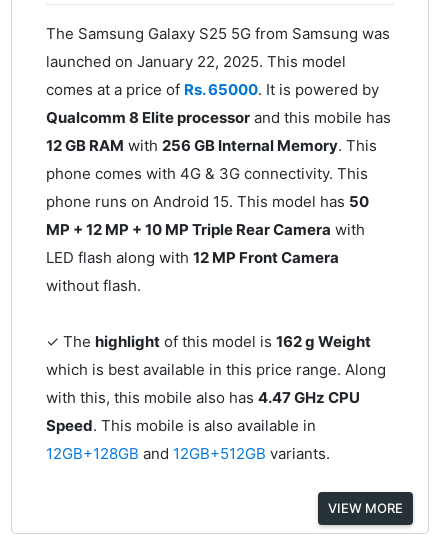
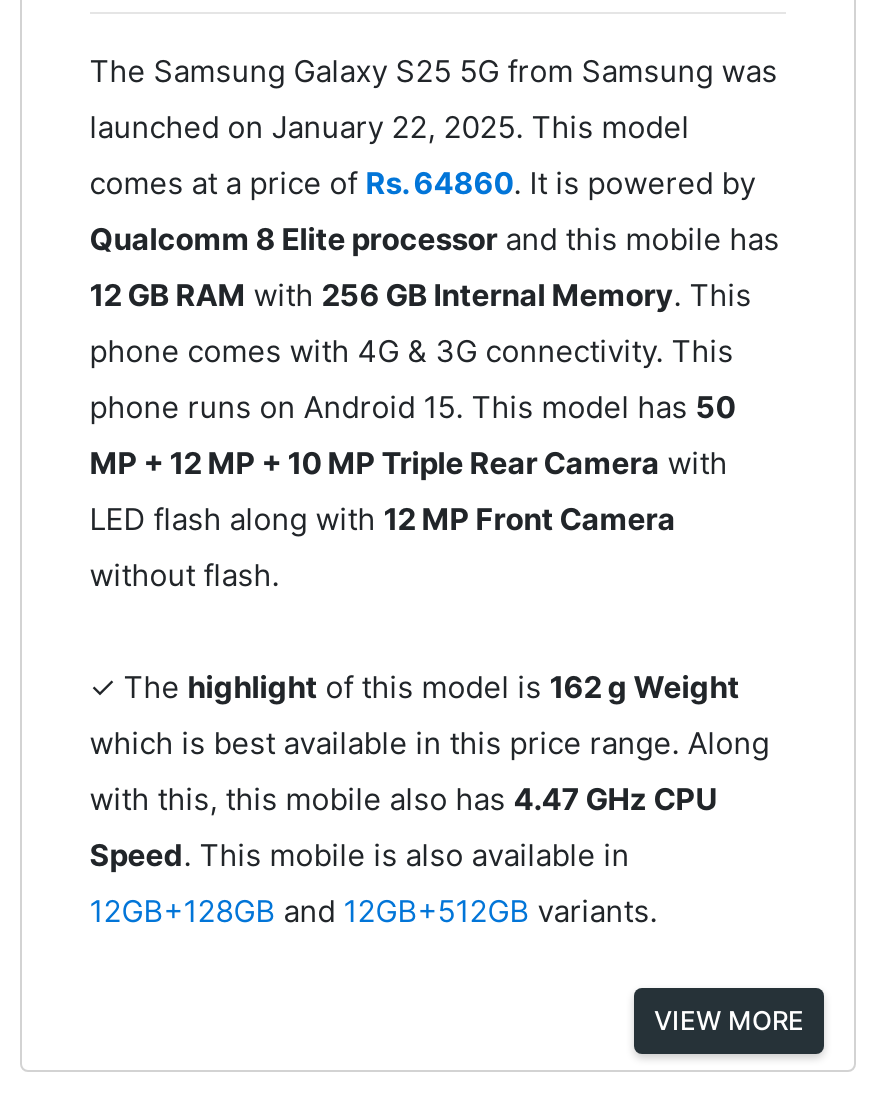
- comes at a price of Rs. 65000. It is powered by
+ comes at a price of Rs. 64860. It is powered by
